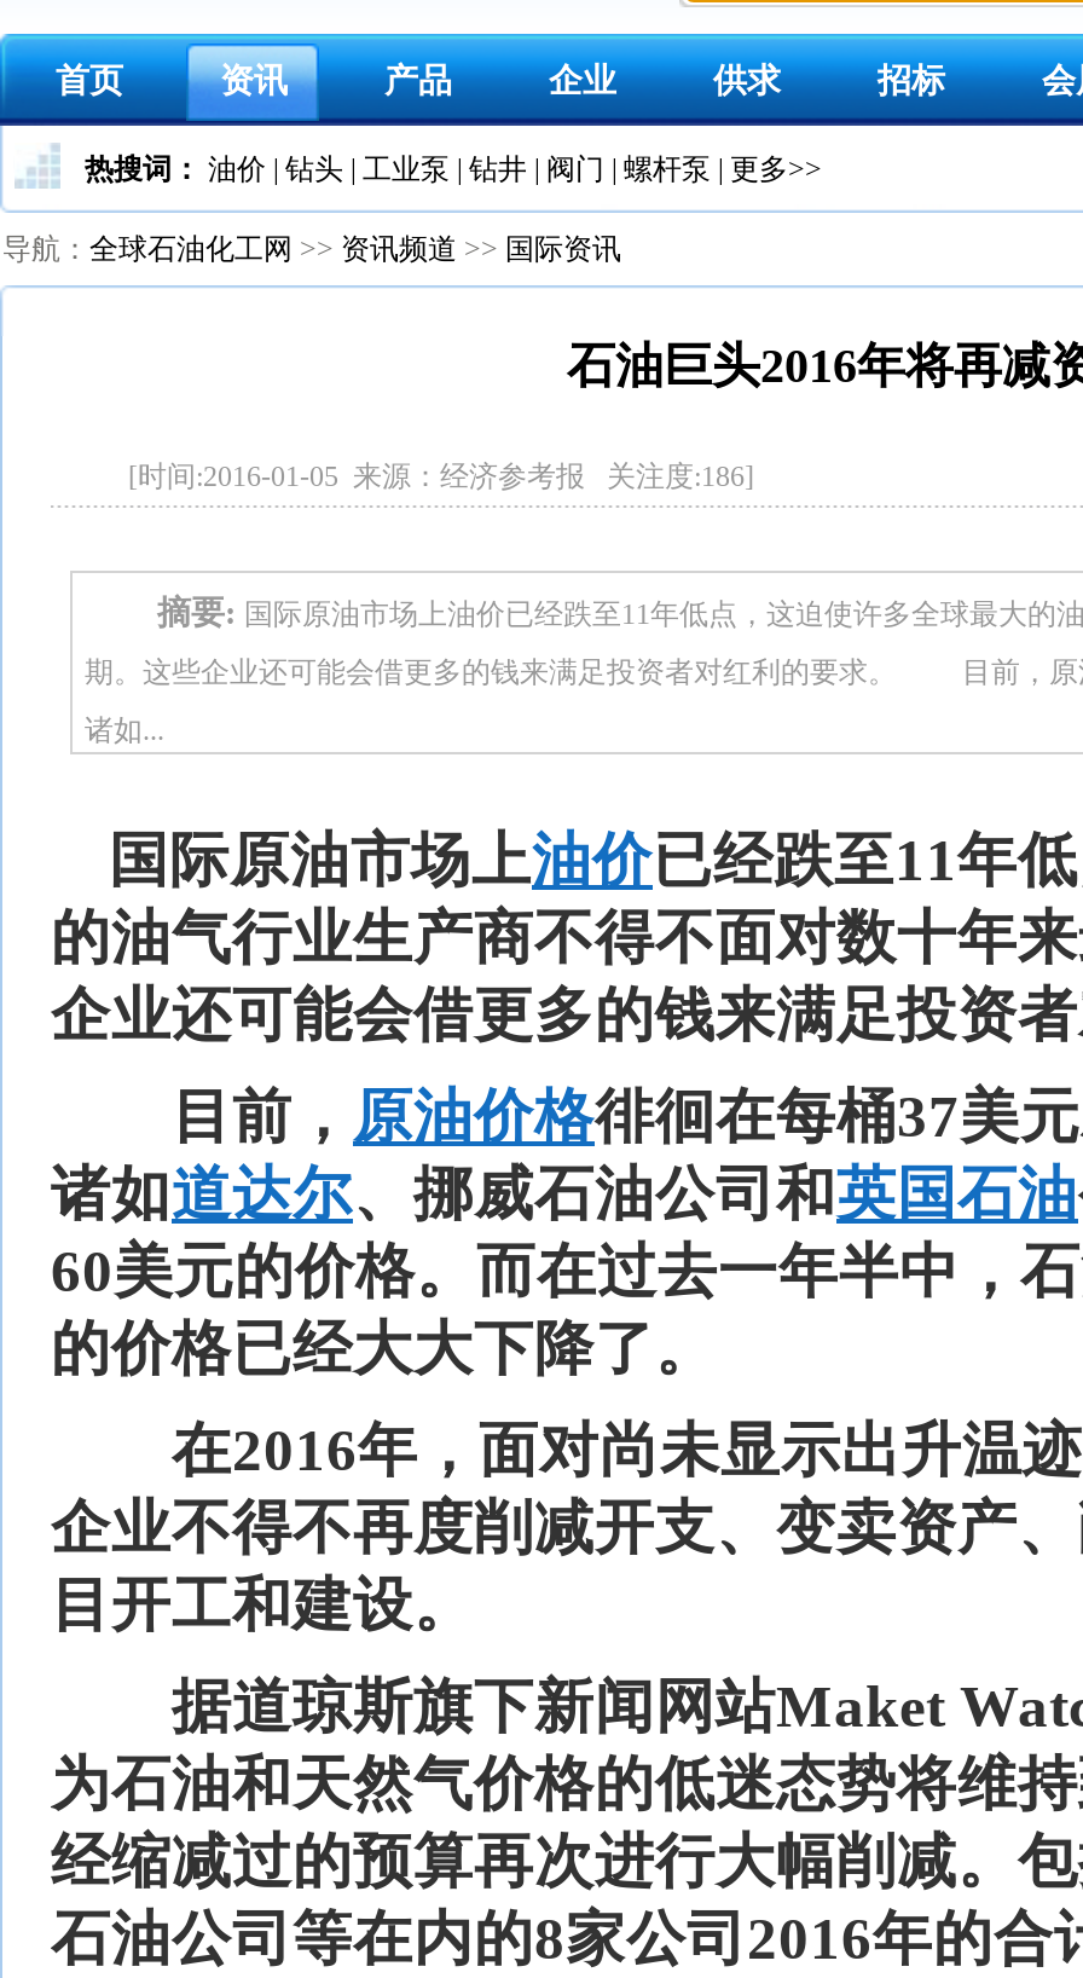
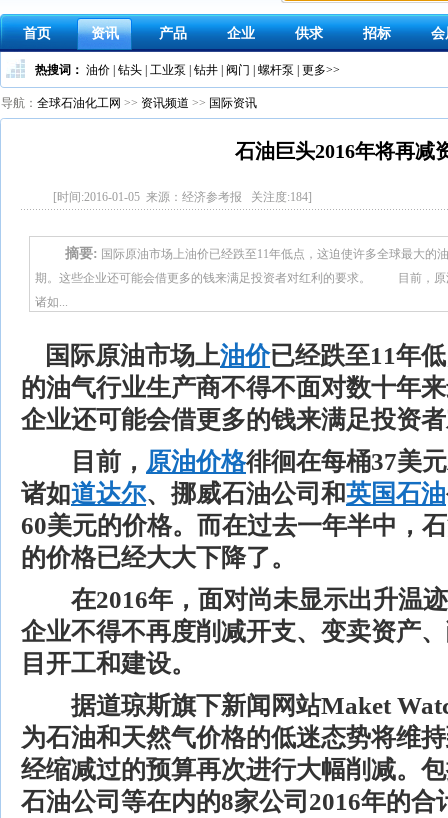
- [时间:2016-01-05 来源：经济参考报 关注度:186]
+ [时间:2016-01-05 来源：经济参考报 关注度:184]
